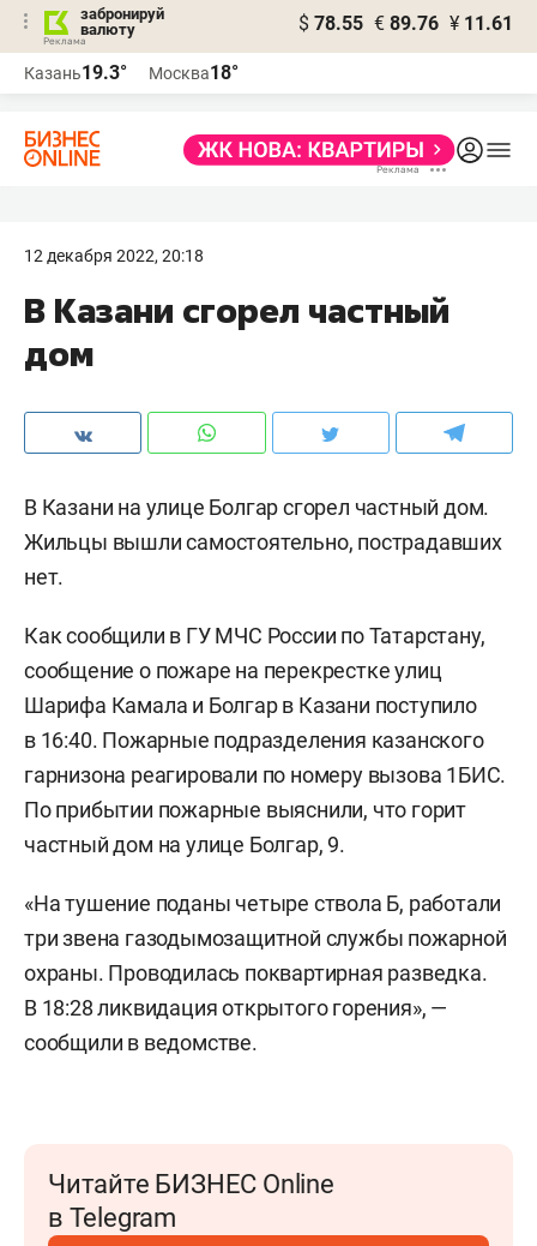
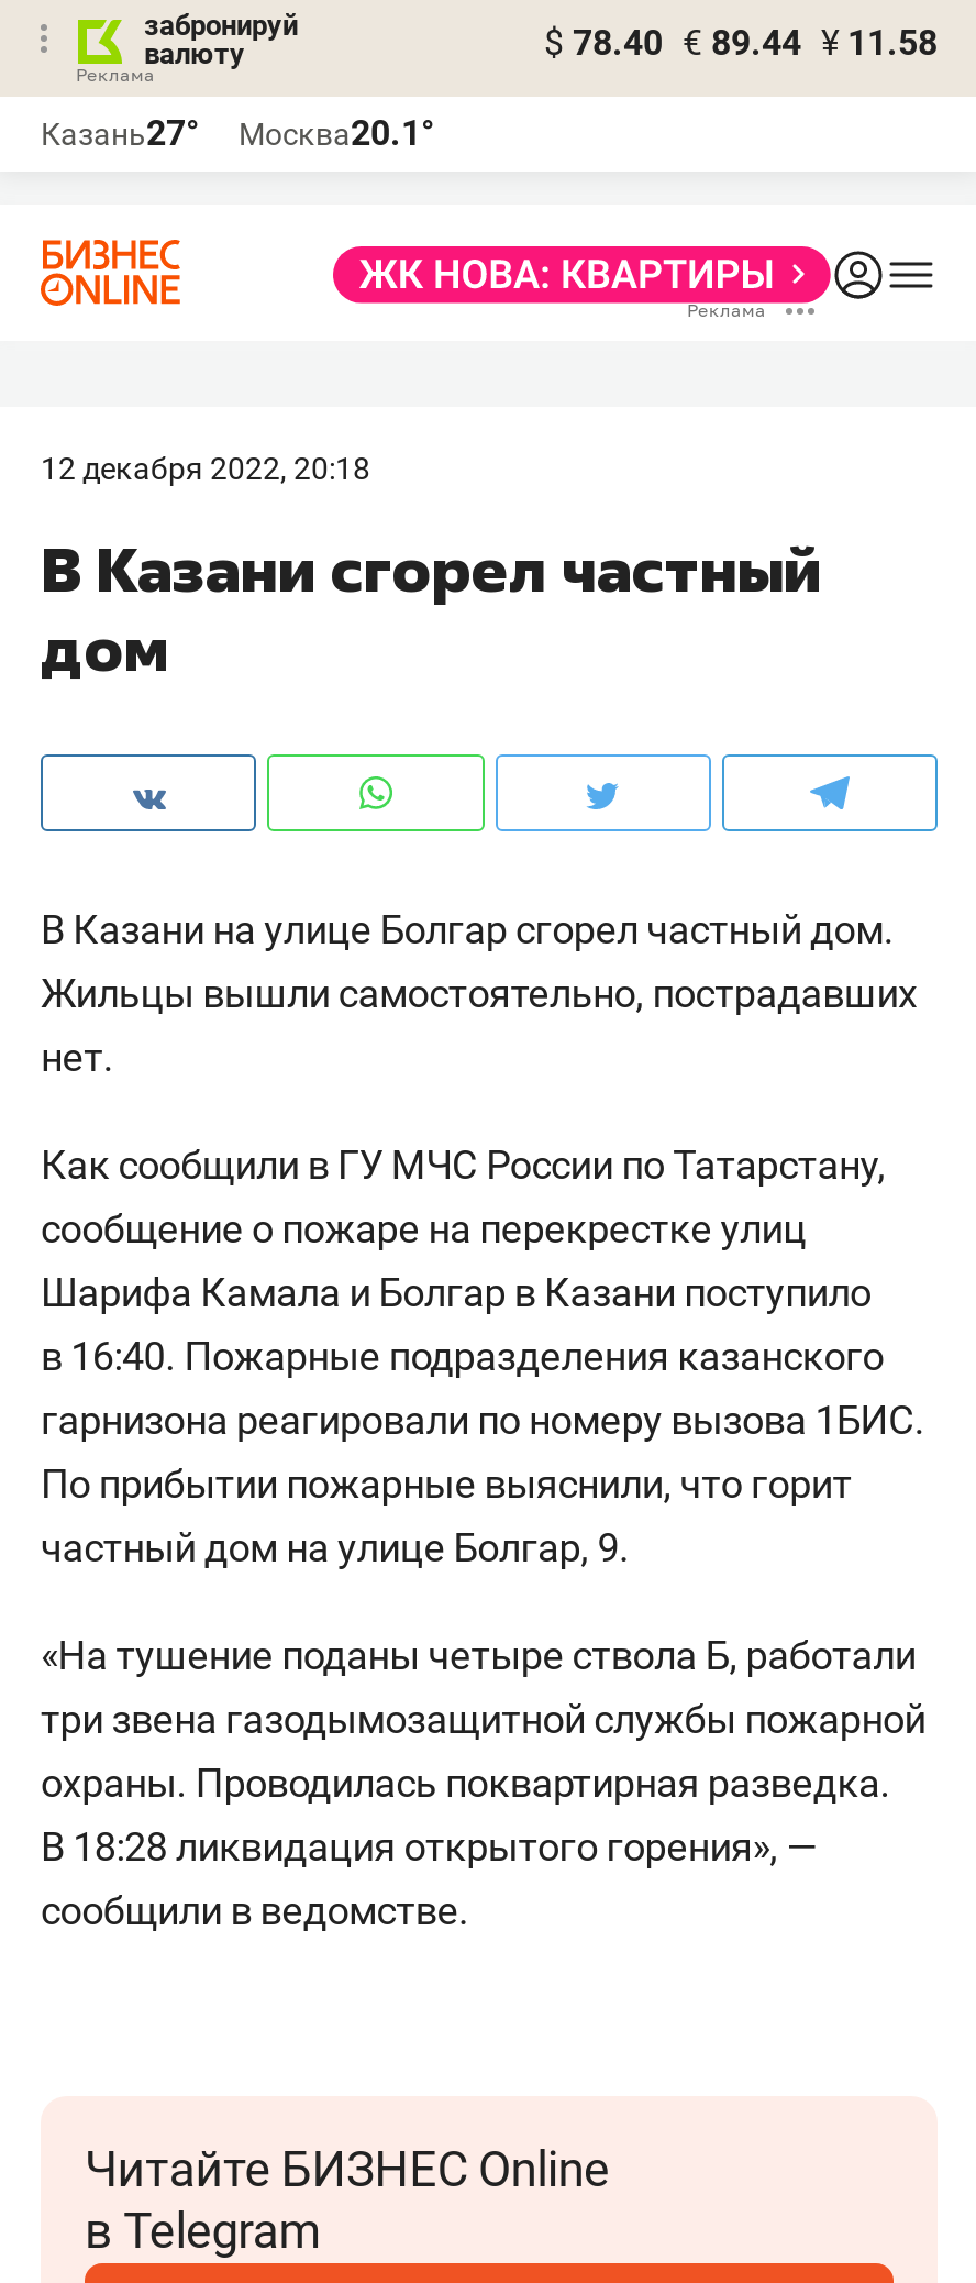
- $ 78.55 € 89.76 ¥ 11.61
+ $ 78.40 € 89.44 ¥ 11.58

- Казань19.3°
+ Казань27°

- Москва18°
+ Москва20.1°
